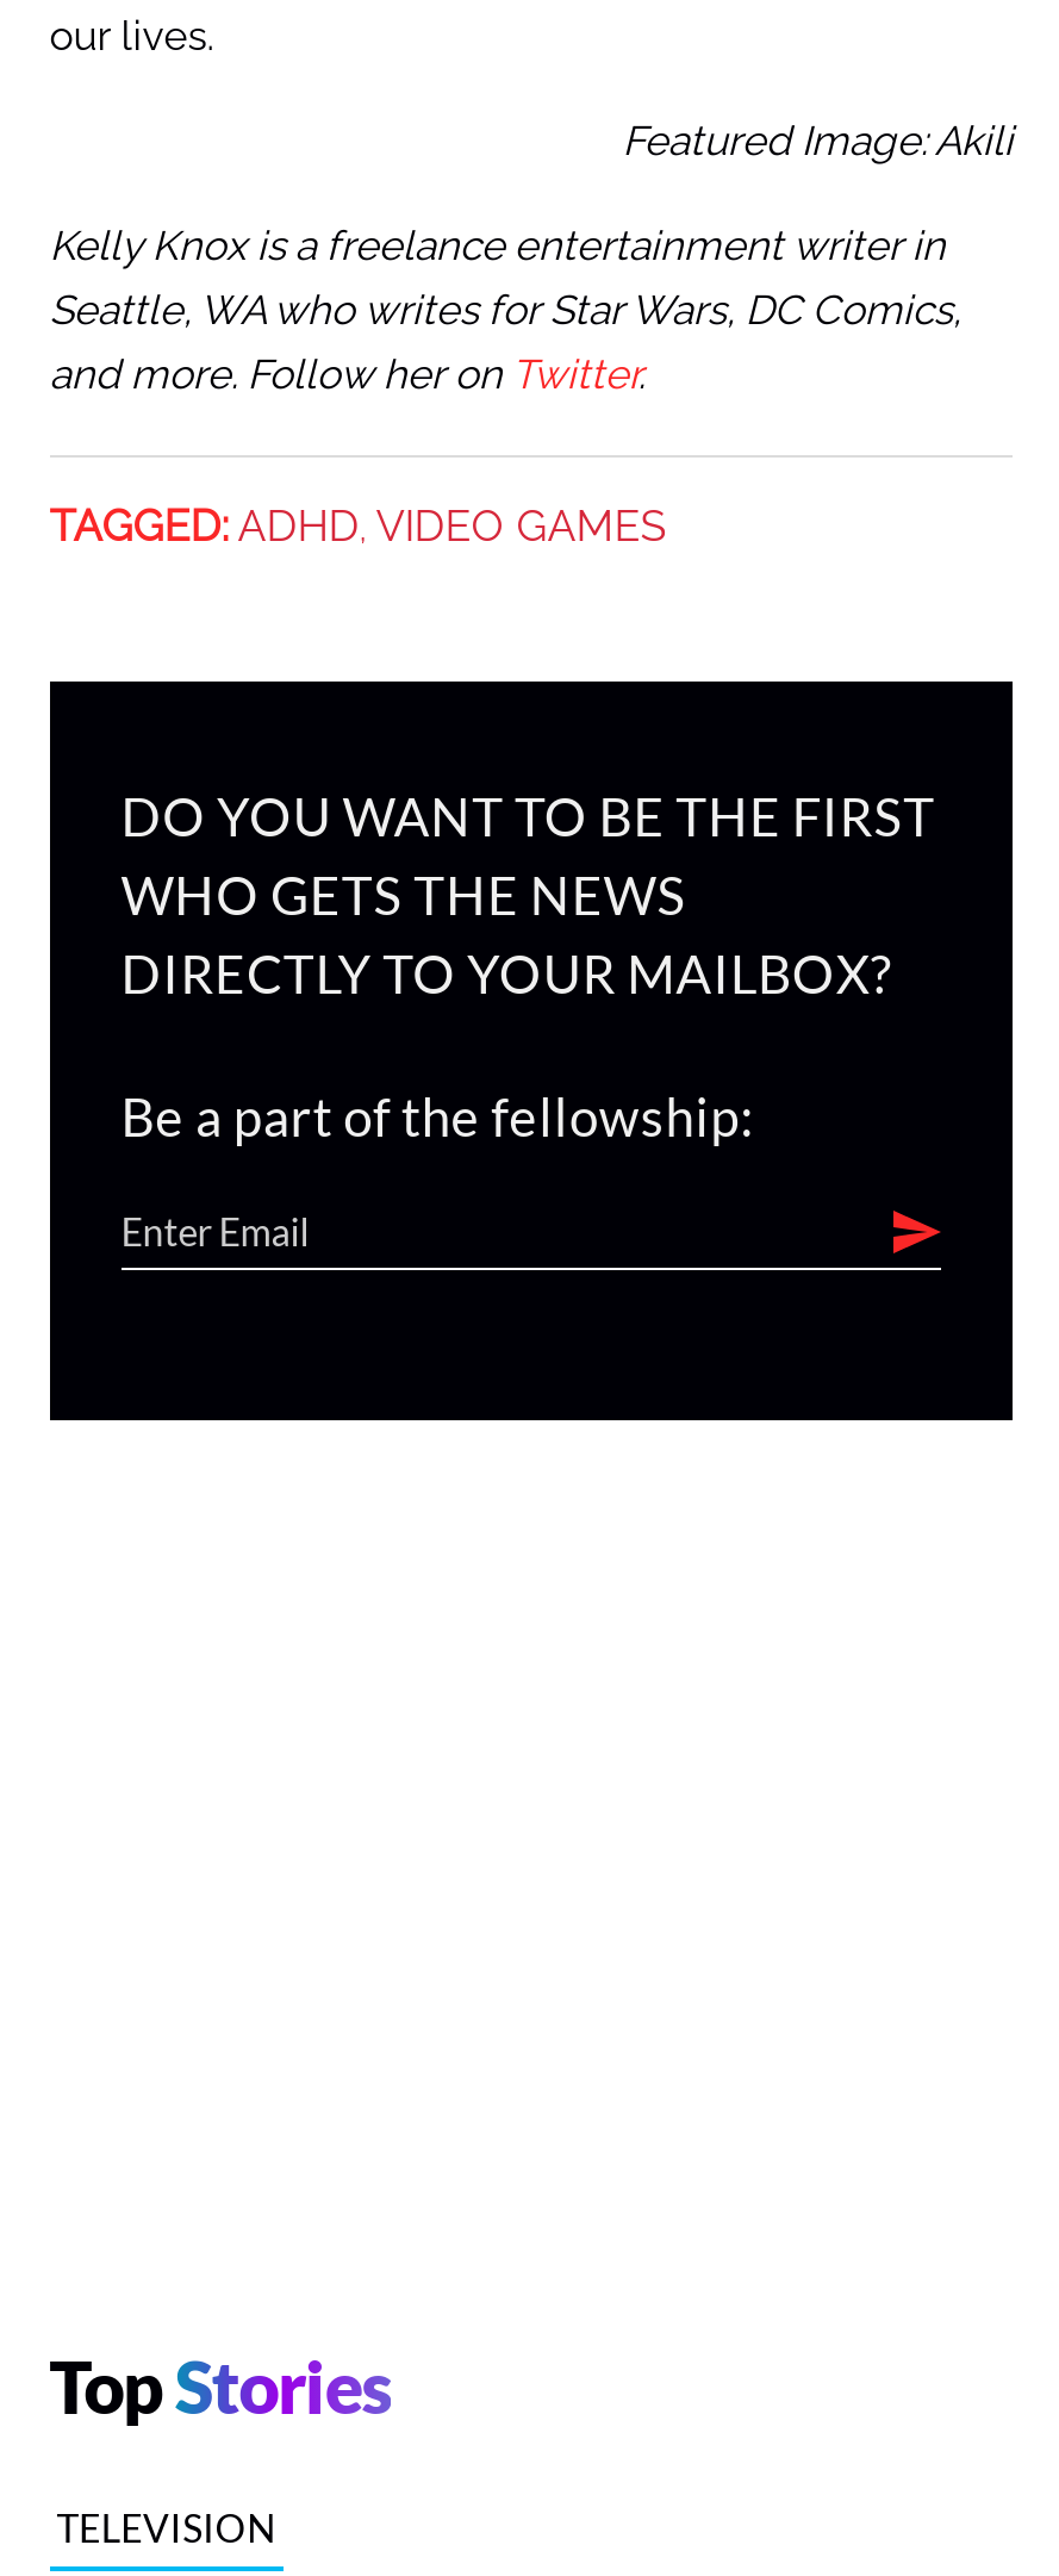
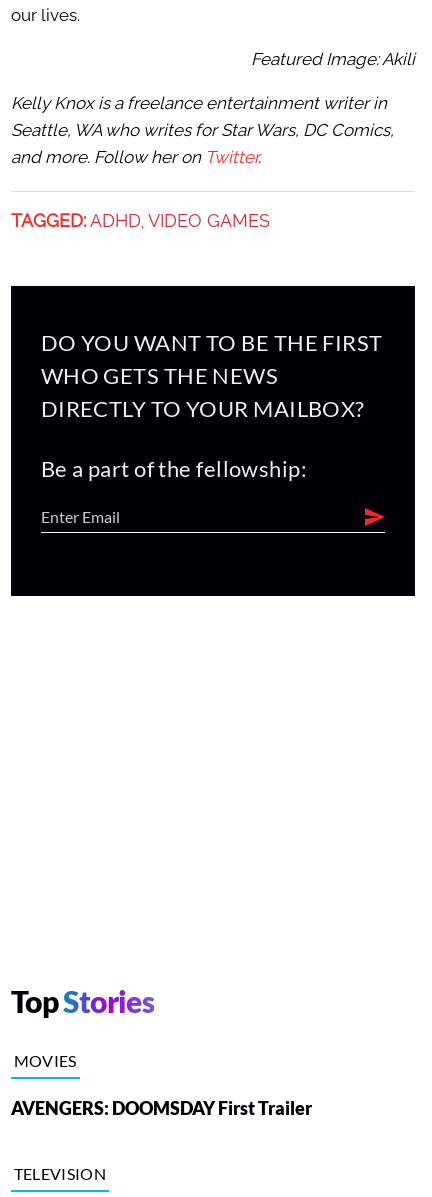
+ MOVIES
+ AVENGERS: DOOMSDAY First Trailer
